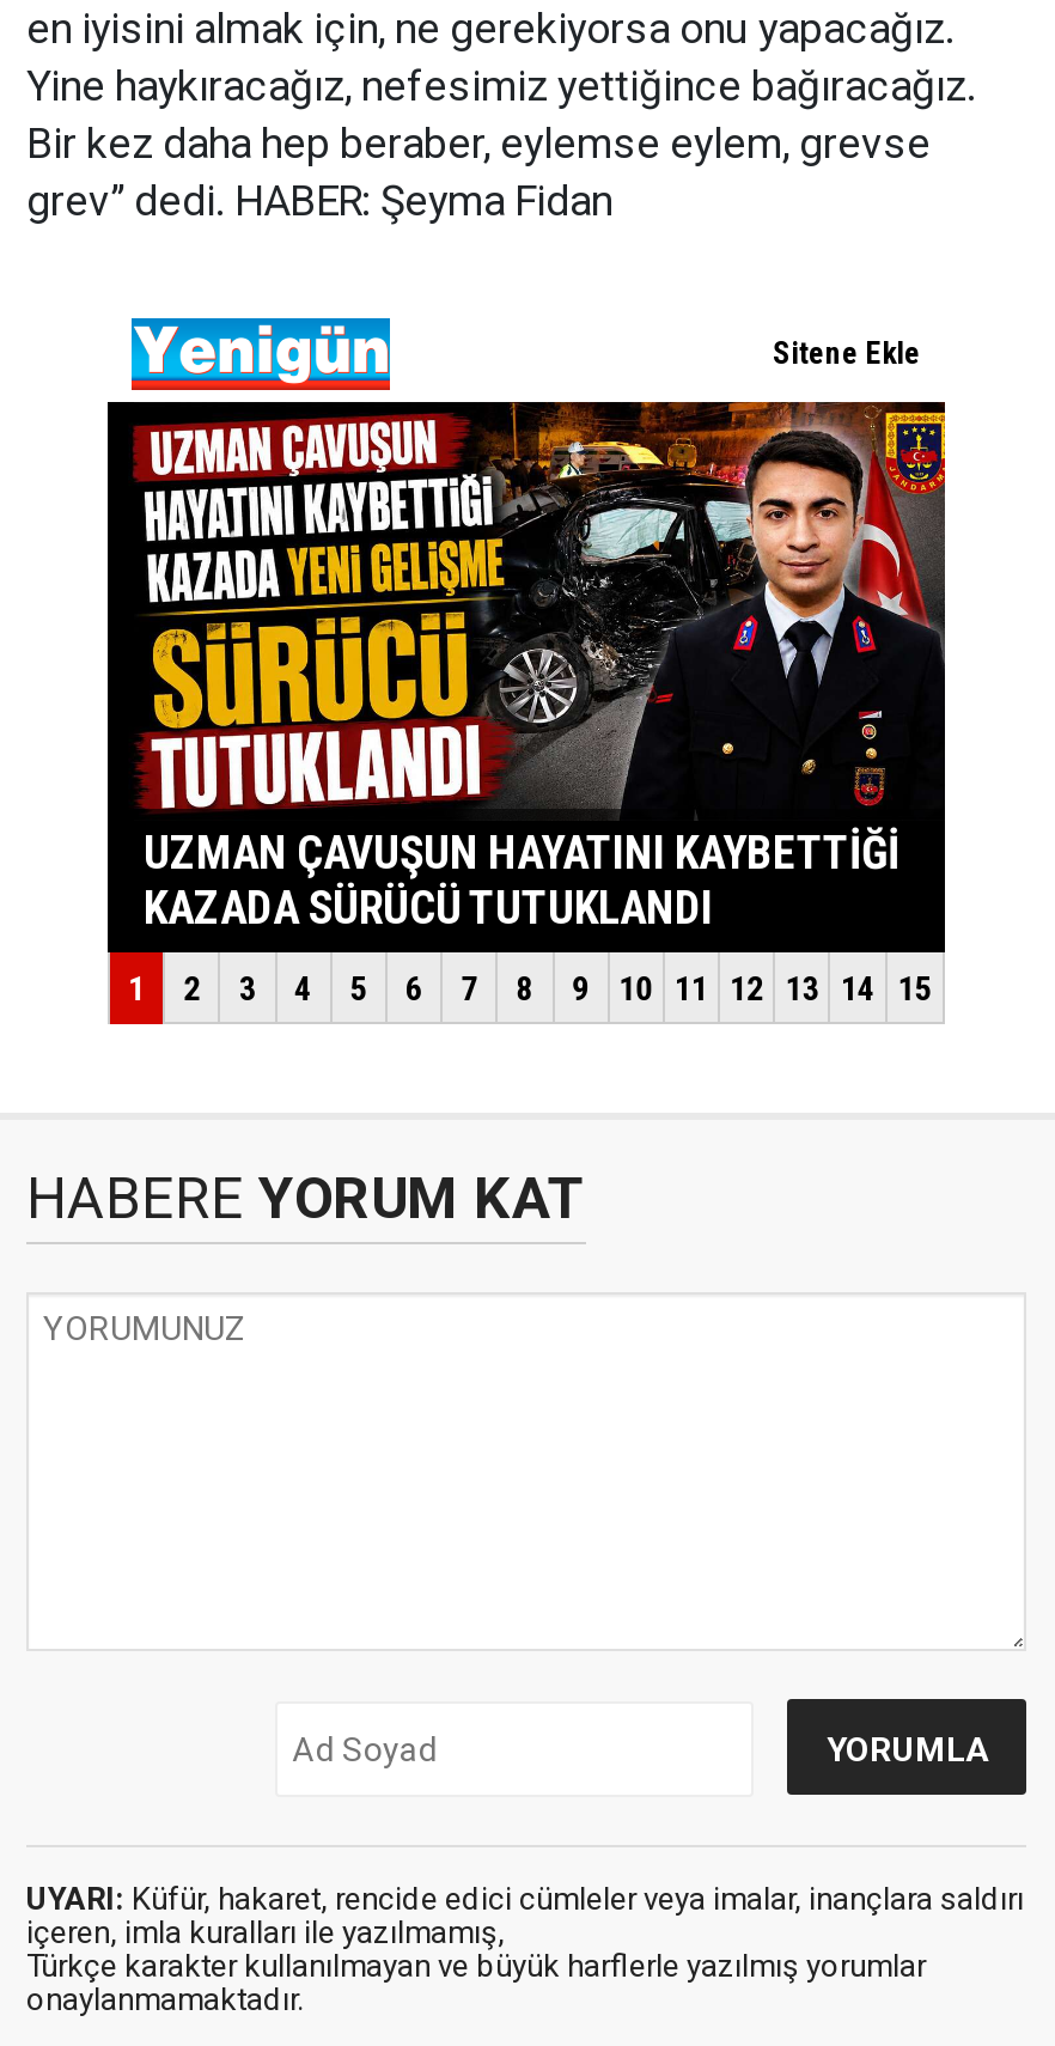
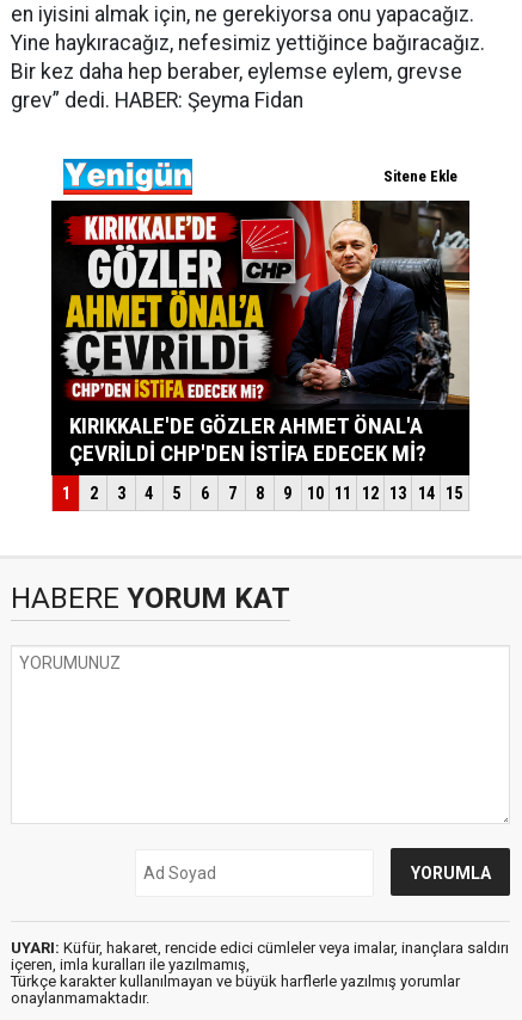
- [image]
+ [image]
